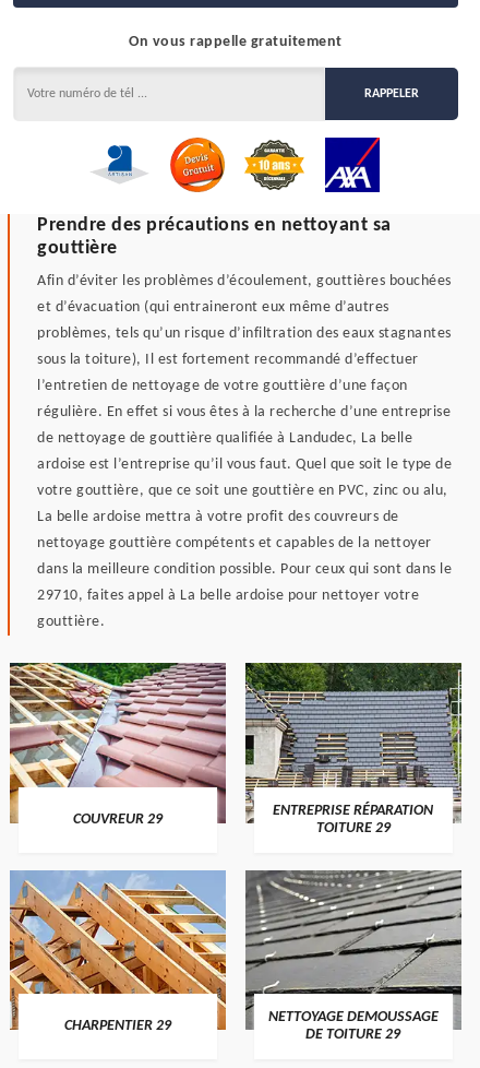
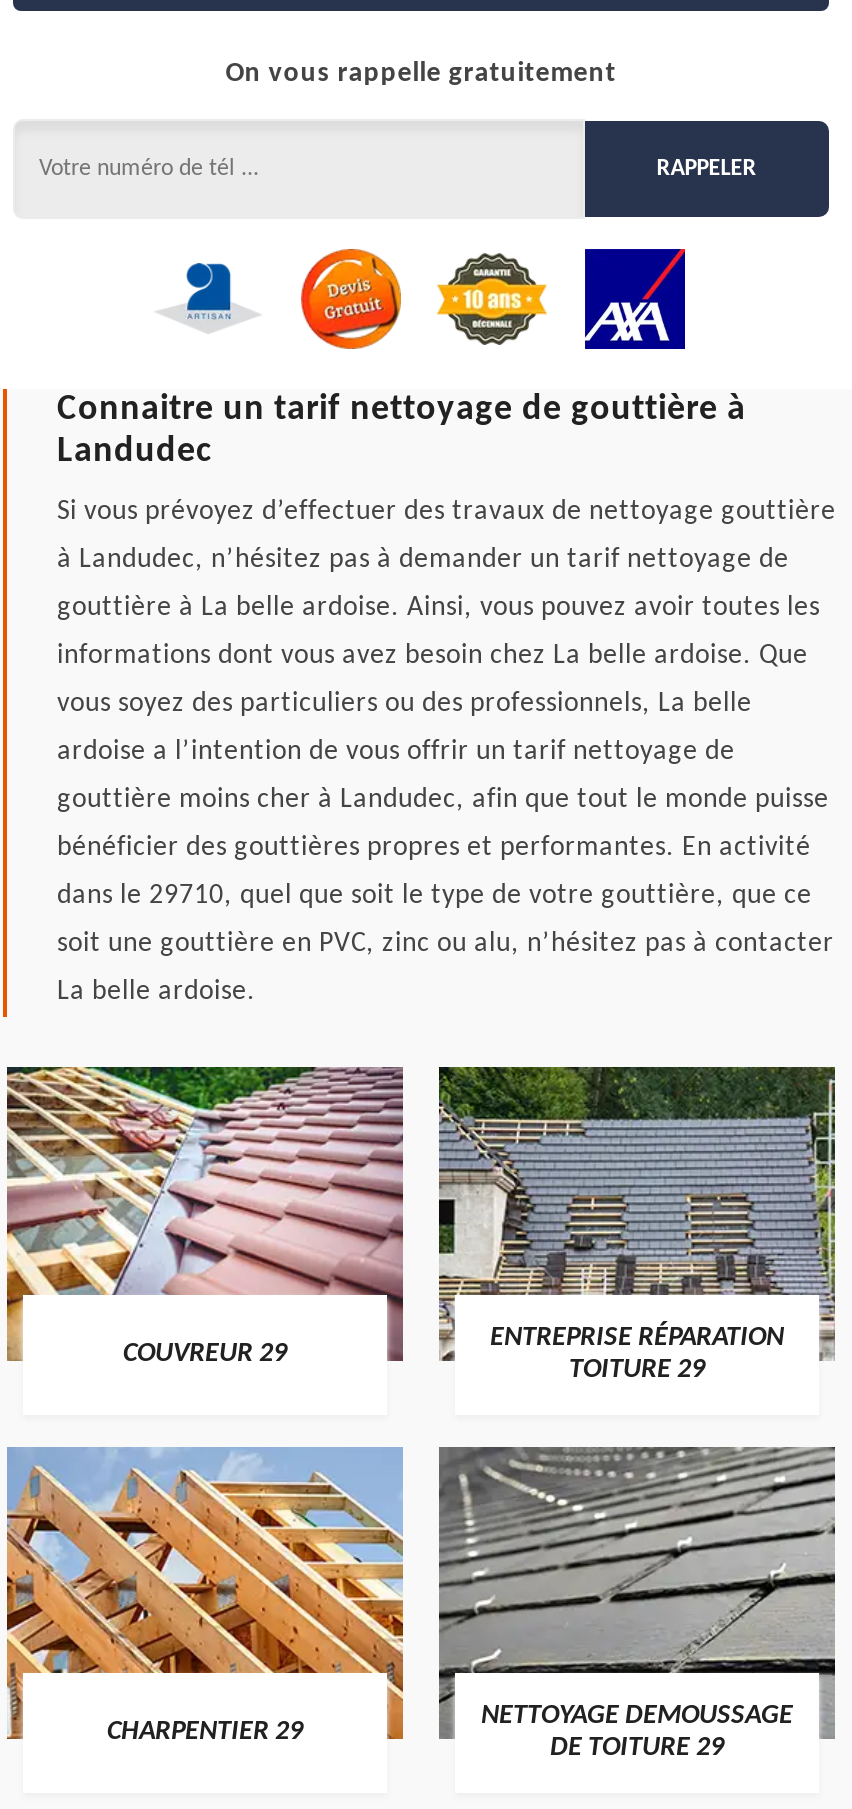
- Prendre des précautions en nettoyant sa
- gouttière
- Afin d’éviter les problèmes d’écoulement, gouttières bouchées
- et d’évacuation (qui entraineront eux même d’autres
- problèmes, tels qu’un risque d’infiltration des eaux stagnantes
- sous la toiture), Il est fortement recommandé d’effectuer
- l’entretien de nettoyage de votre gouttière d’une façon
- régulière. En effet si vous êtes à la recherche d’une entreprise
- de nettoyage de gouttière qualifiée à Landudec, La belle
- ardoise est l’entreprise qu’il vous faut. Quel que soit le type de
- votre gouttière, que ce soit une gouttière en PVC, zinc ou alu,
- La belle ardoise mettra à votre profit des couvreurs de
- nettoyage gouttière compétents et capables de la nettoyer
- dans la meilleure condition possible. Pour ceux qui sont dans le
- 29710, faites appel à La belle ardoise pour nettoyer votre
- gouttière.
+ Connaitre un tarif nettoyage de gouttière à
+ Landudec
+ Si vous prévoyez d’effectuer des travaux de nettoyage gouttière
+ à Landudec, n’hésitez pas à demander un tarif nettoyage de
+ gouttière à La belle ardoise. Ainsi, vous pouvez avoir toutes les
+ informations dont vous avez besoin chez La belle ardoise. Que
+ vous soyez des particuliers ou des professionnels, La belle
+ ardoise a l’intention de vous offrir un tarif nettoyage de
+ gouttière moins cher à Landudec, afin que tout le monde puisse
+ bénéficier des gouttières propres et performantes. En activité
+ dans le 29710, quel que soit le type de votre gouttière, que ce
+ soit une gouttière en PVC, zinc ou alu, n’hésitez pas à contacter
+ La belle ardoise.
